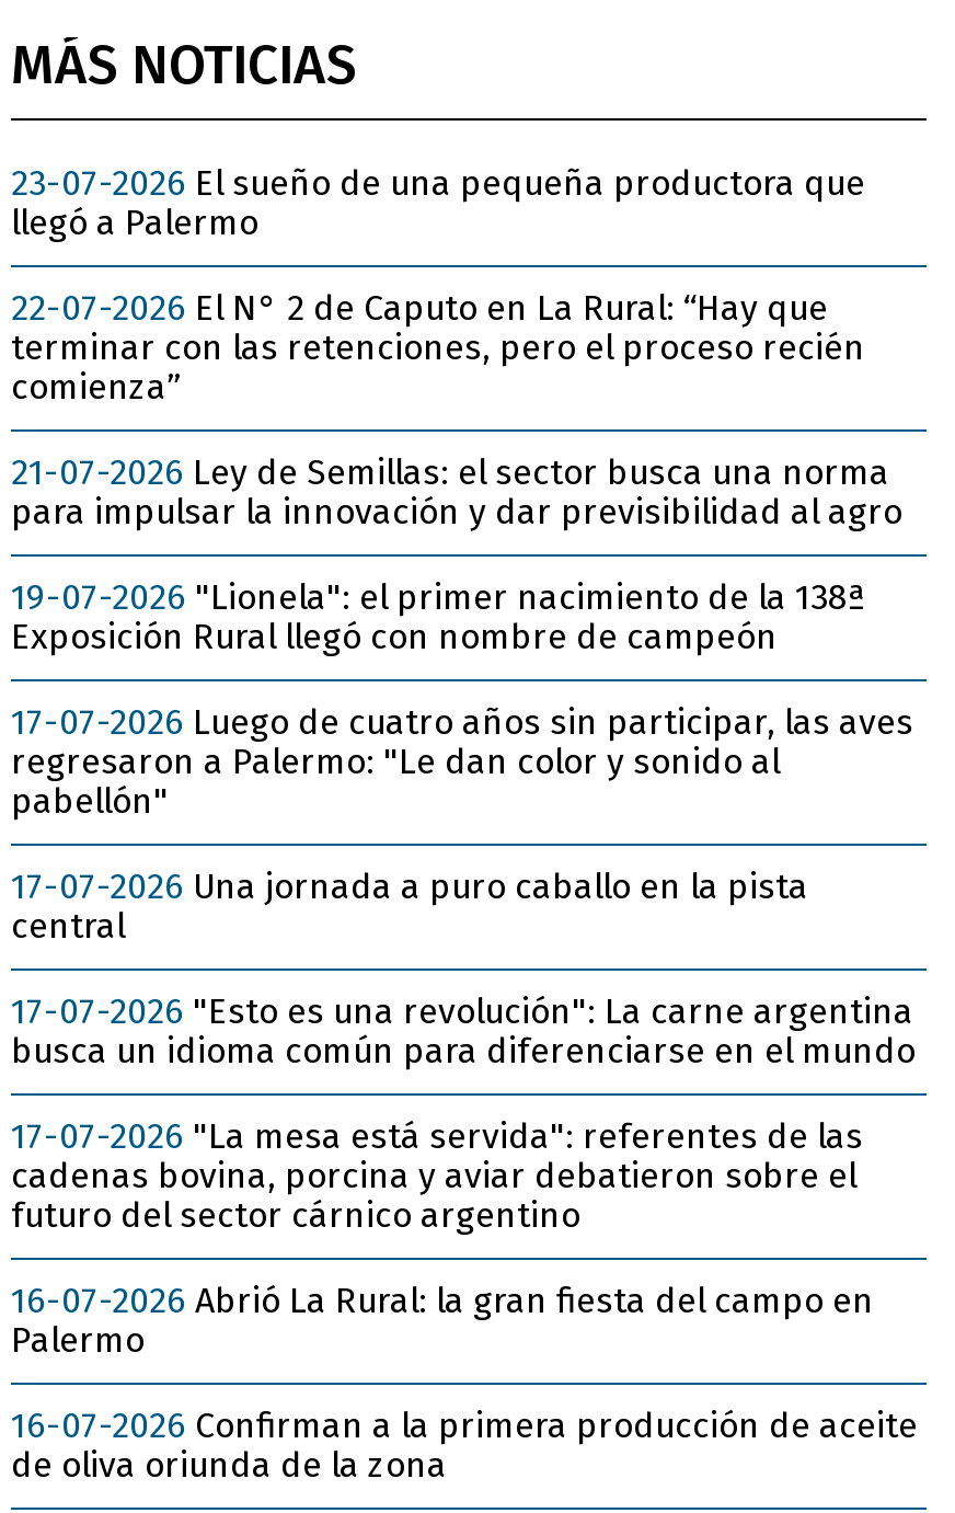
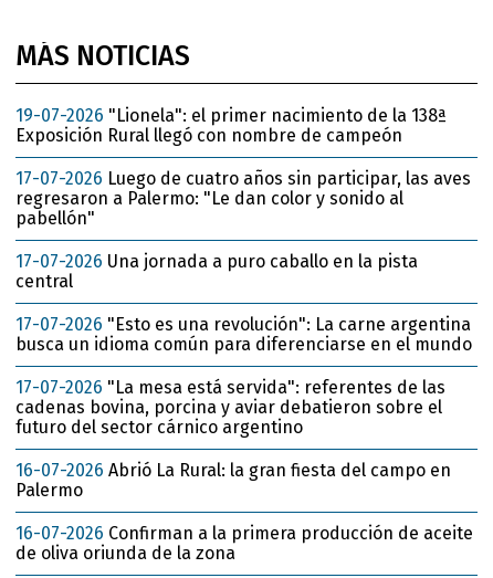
- 23-07-2026 El sueño de una pequeña productora que
- llegó a Palermo
- 22-07-2026 El N° 2 de Caputo en La Rural: “Hay que
- terminar con las retenciones, pero el proceso recién
- comienza”
- 21-07-2026 Ley de Semillas: el sector busca una norma
- para impulsar la innovación y dar previsibilidad al agro
